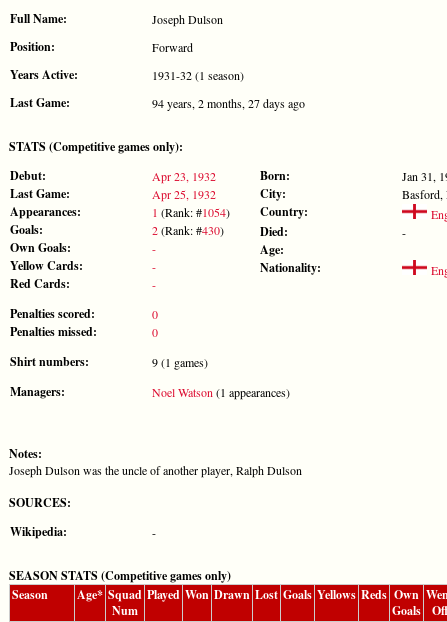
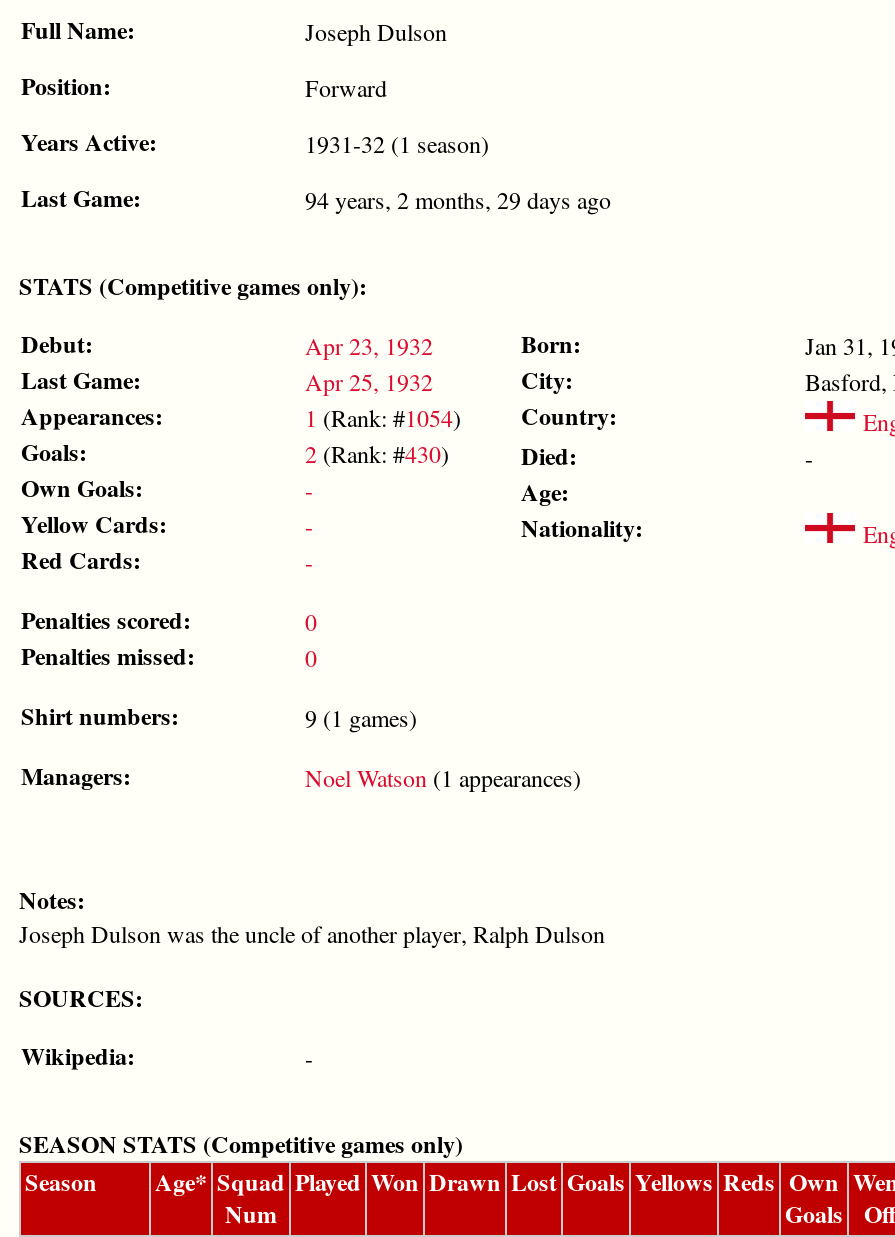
- 94 years, 2 months, 27 days ago
+ 94 years, 2 months, 29 days ago
